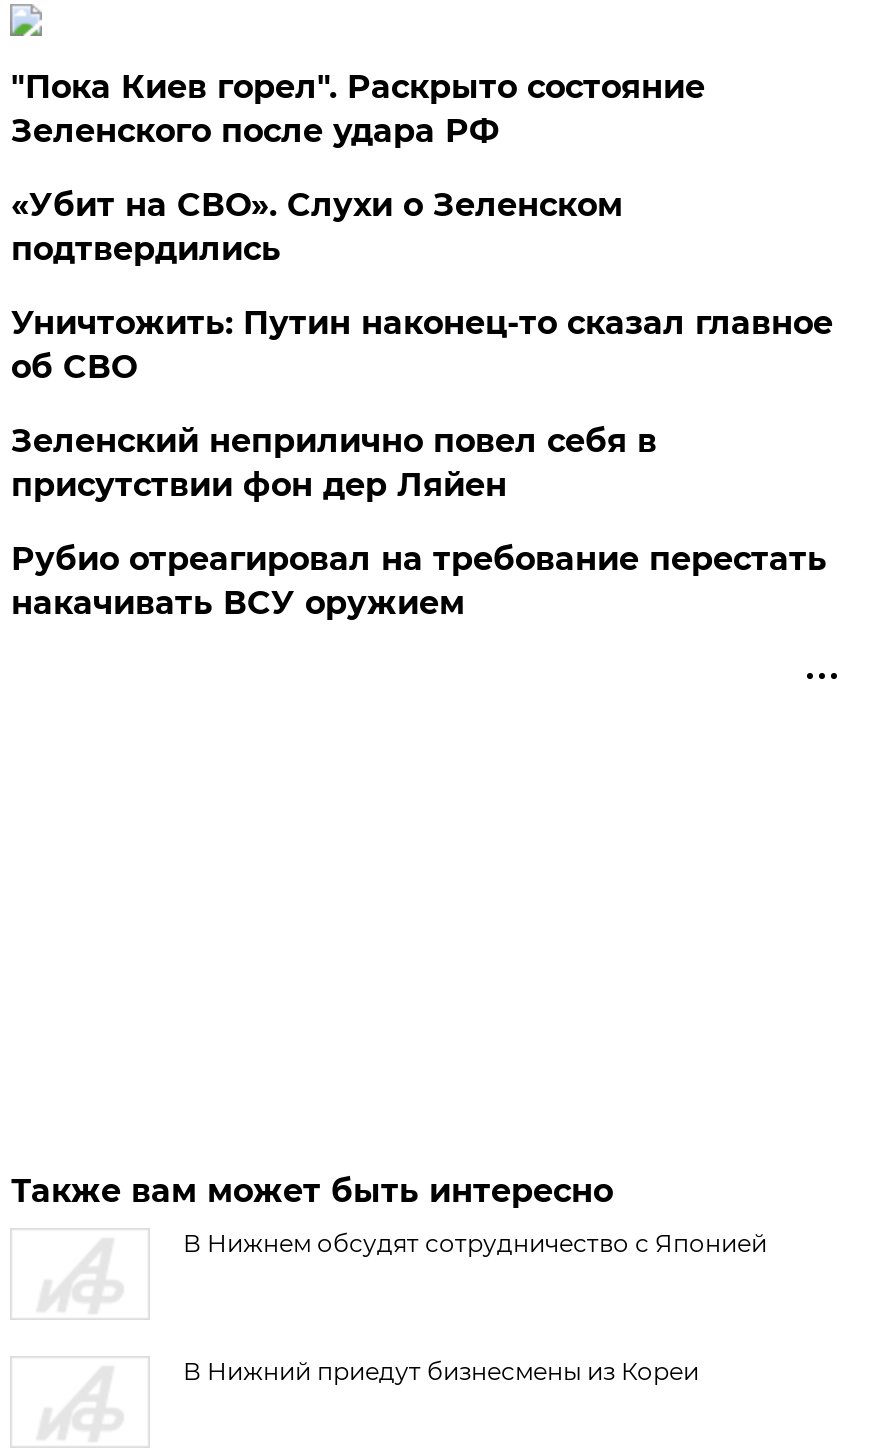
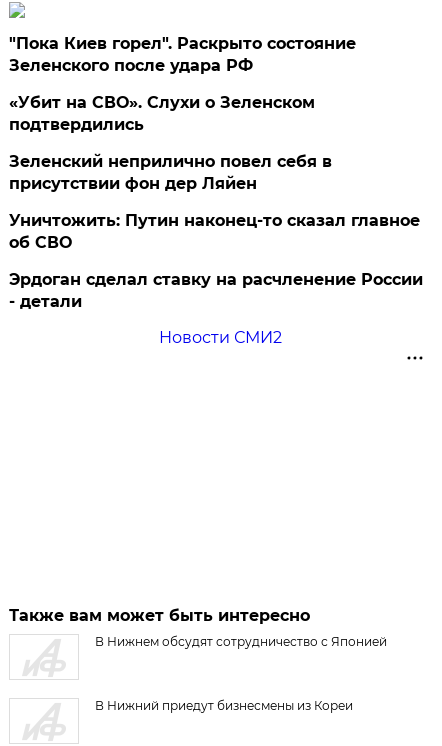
moved down: Уничтожить: Путин наконец-то сказал главное | об СВО

moved up: Зеленский неприлично повел cебя в | присутствии фон дер Ляйен

- Рубио отреагировал на требование перестать
- накачивать ВСУ оружием
+ Эрдоган сделал ставку на расчленение России
+ - детали
+ Новости СМИ2
